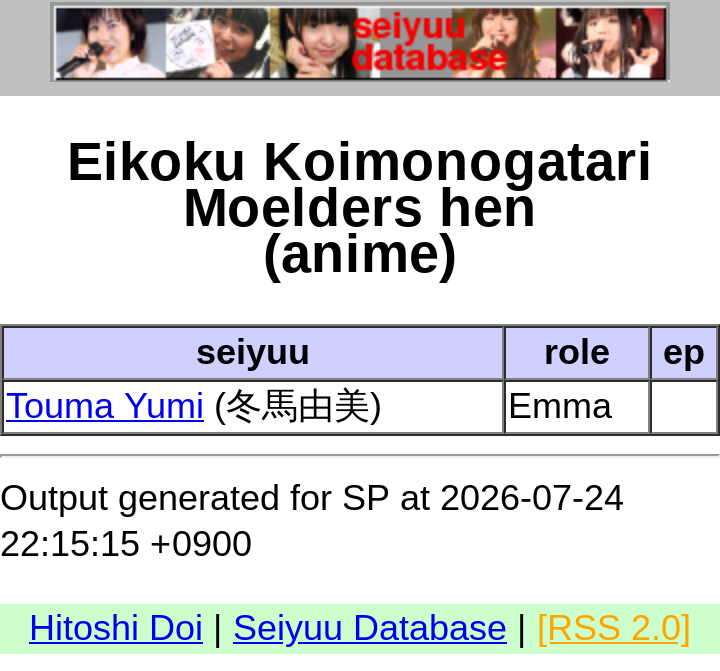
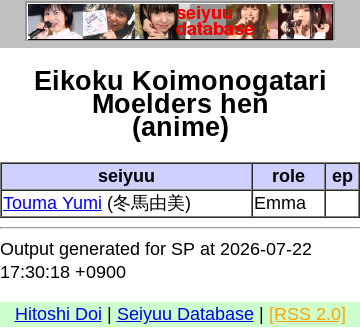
- Output generated for SP at 2026-07-24
+ Output generated for SP at 2026-07-22

- 22:15:15 +0900
+ 17:30:18 +0900
